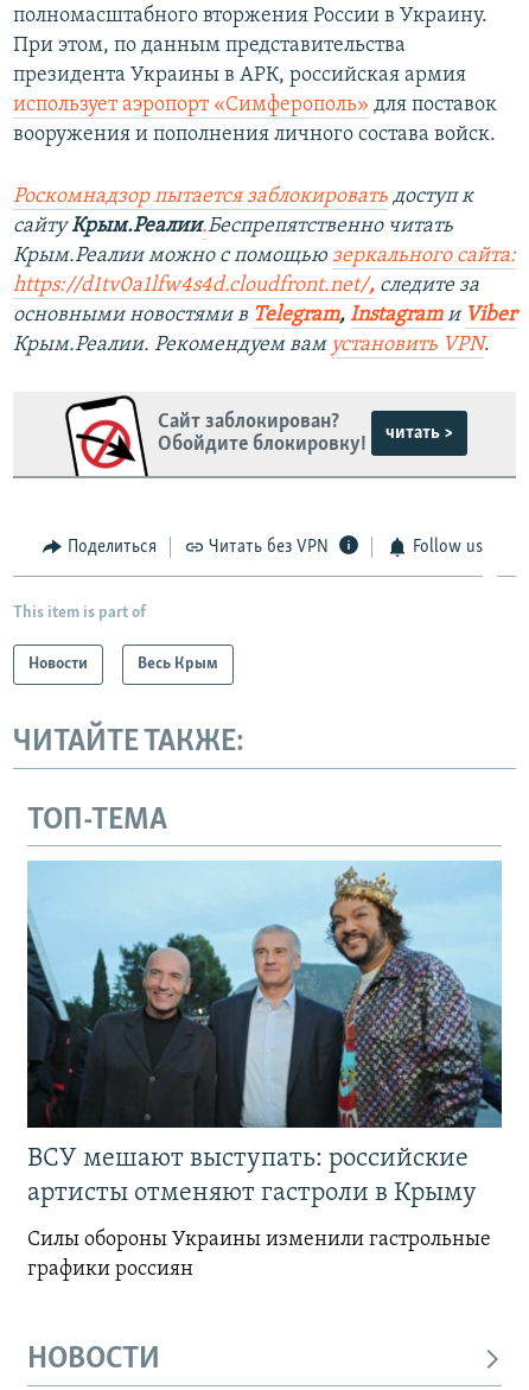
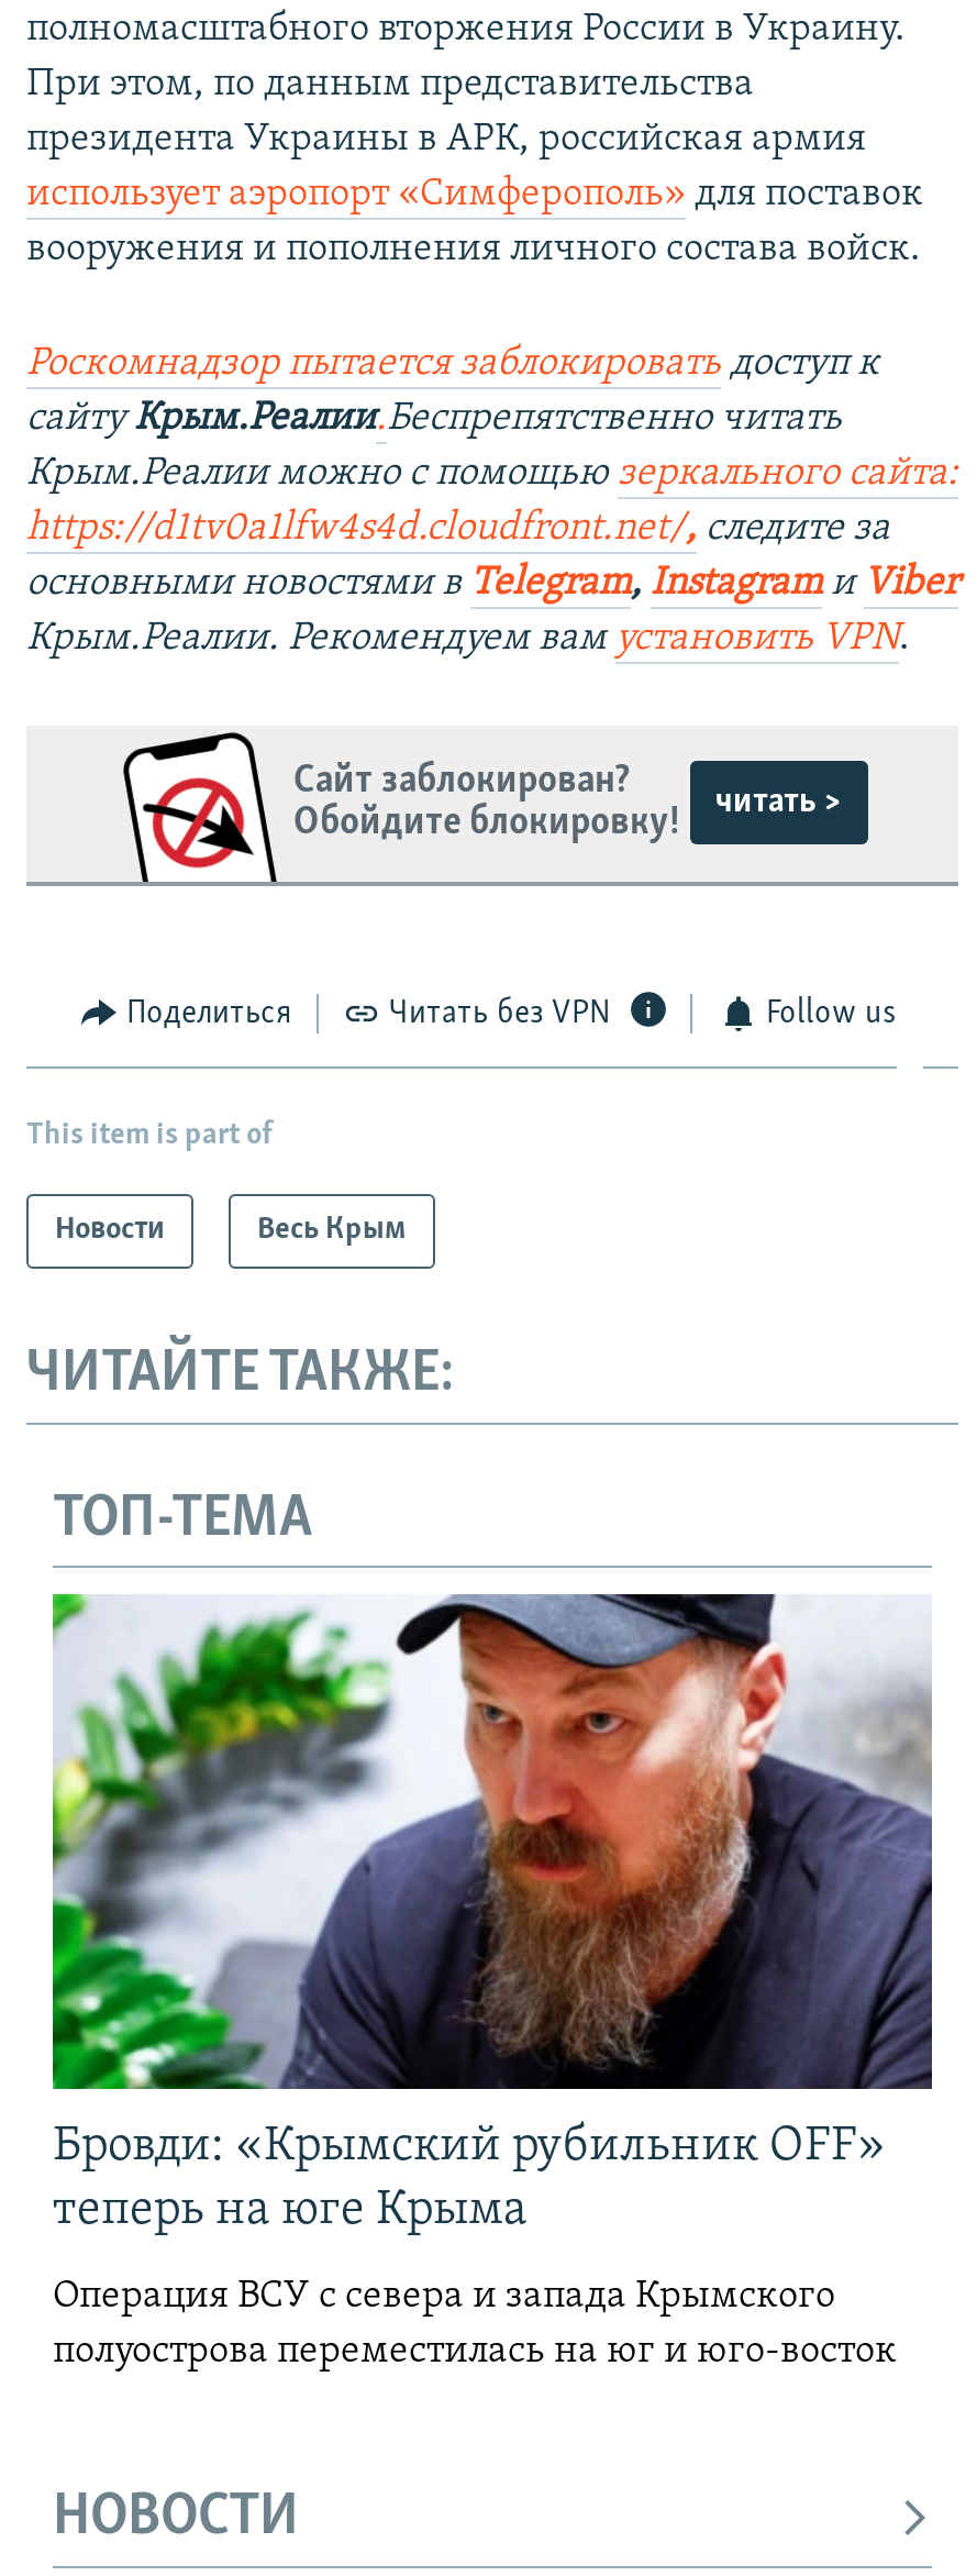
- [image]
- ВСУ мешают выступать: российские
- артисты отменяют гастроли в Крыму
+ [image]
+ Бровди: «Крымский рубильник OFF»
+ теперь на юге Крыма

- Силы обороны Украины изменили гастрольные
- графики россиян
+ Операция ВСУ с севера и запада Крымского
+ полуострова переместилась на юг и юго-восток
